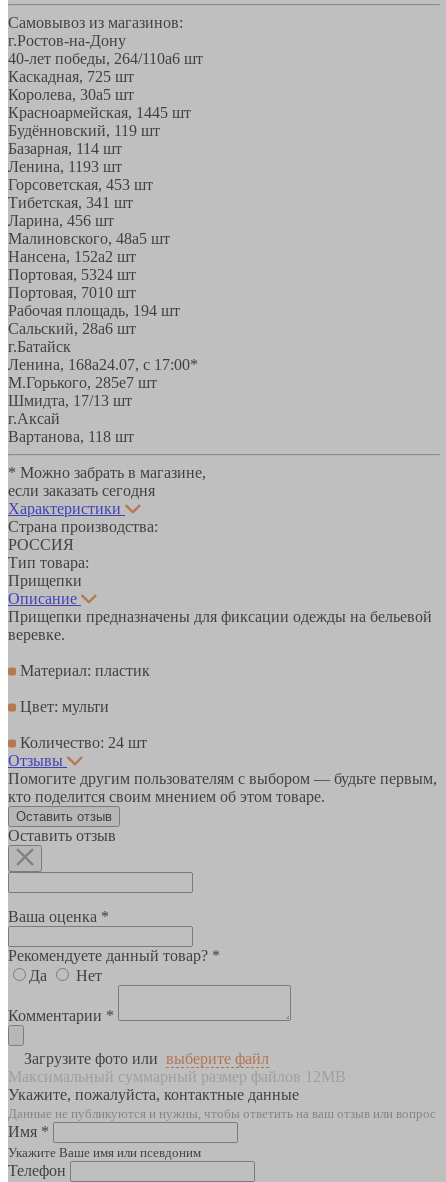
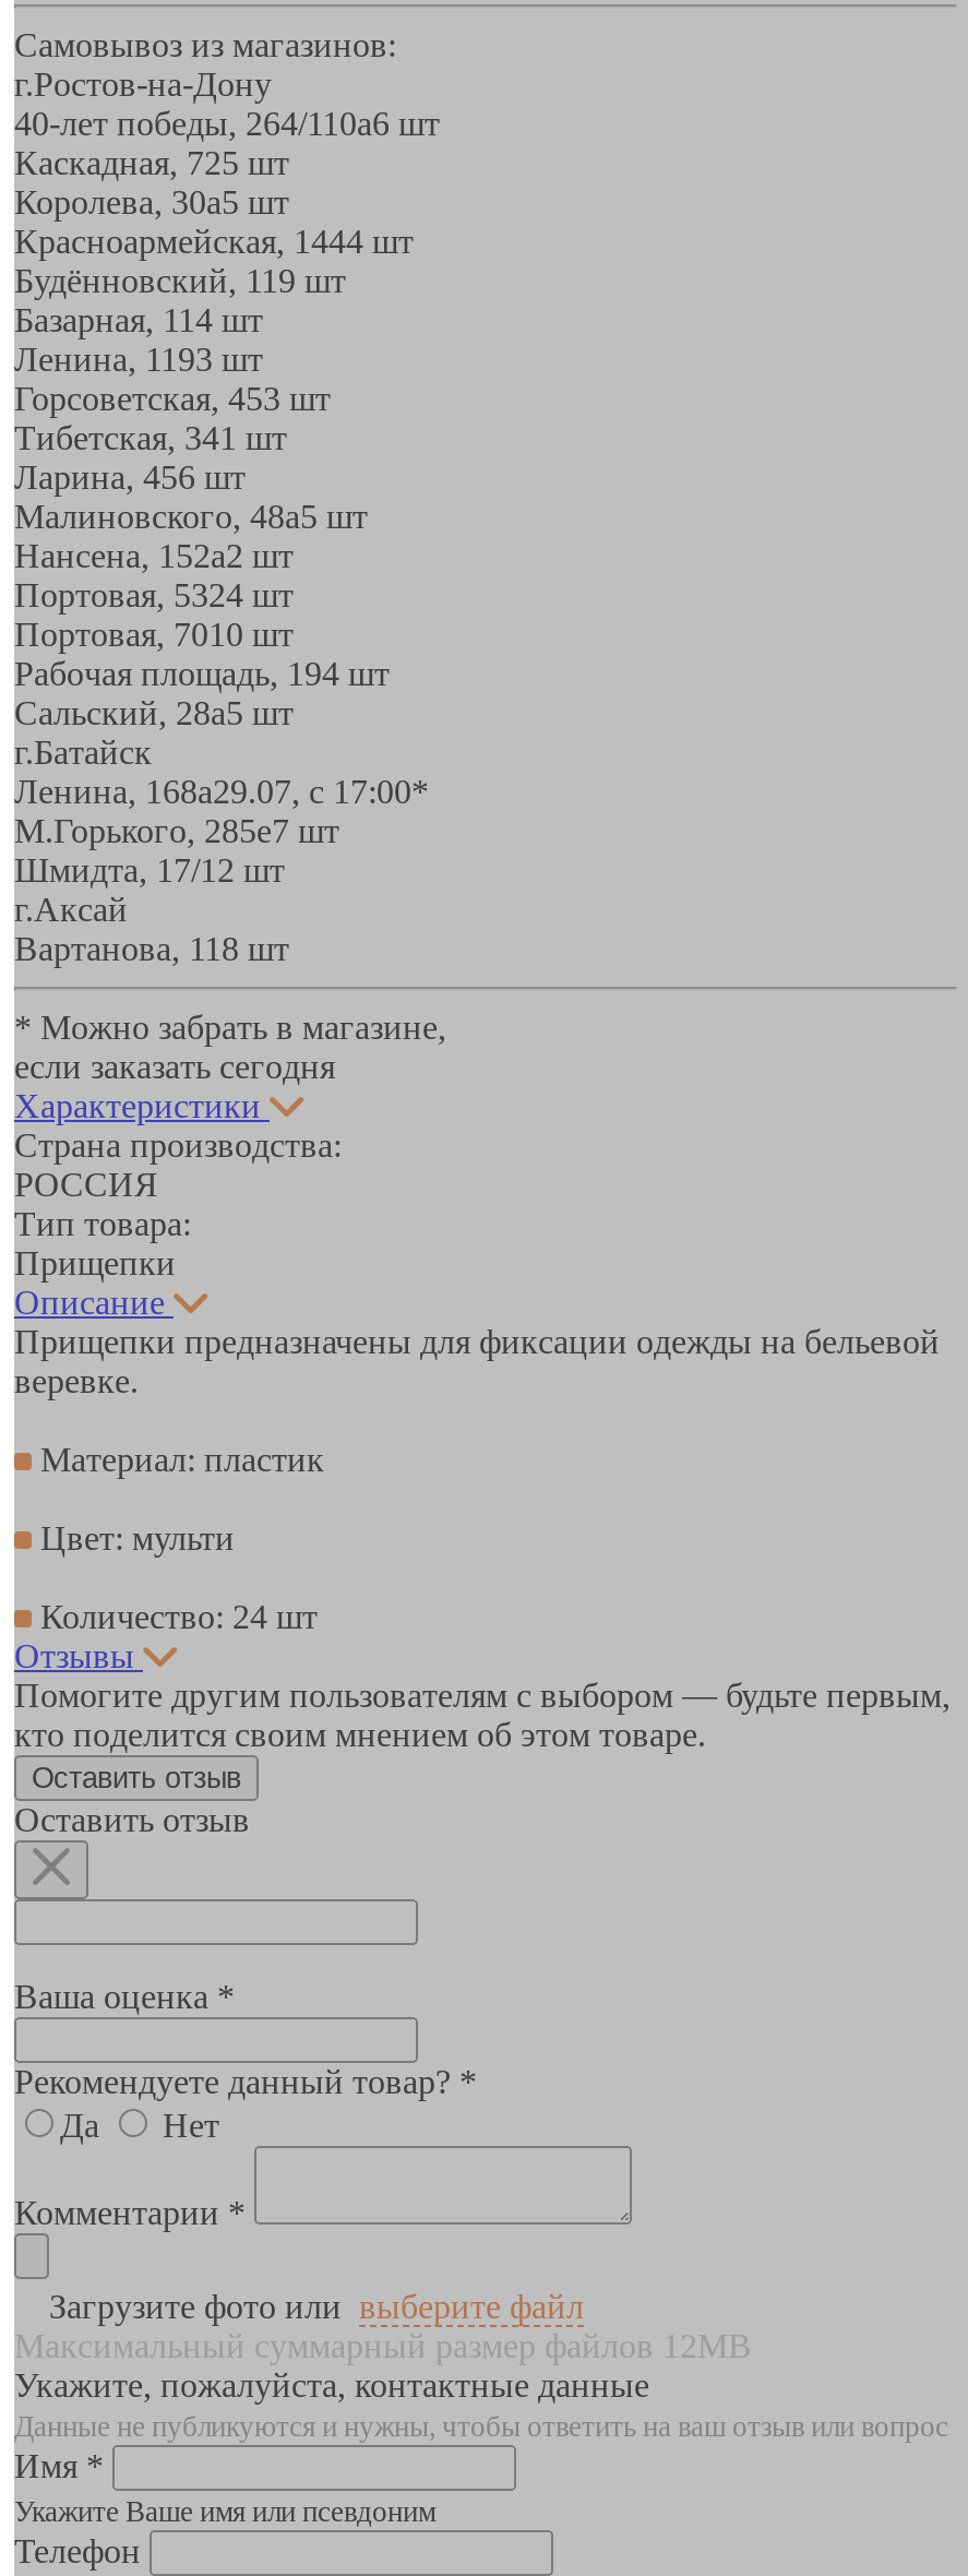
- Красноармейская, 1445 шт
+ Красноармейская, 1444 шт

- Сальский, 28a6 шт
+ Сальский, 28a5 шт

- Ленина, 168а24.07, с 17:00*
+ Ленина, 168а29.07, с 17:00*

- Шмидта, 17/1 3 шт
+ Шмидта, 17/1 2 шт
